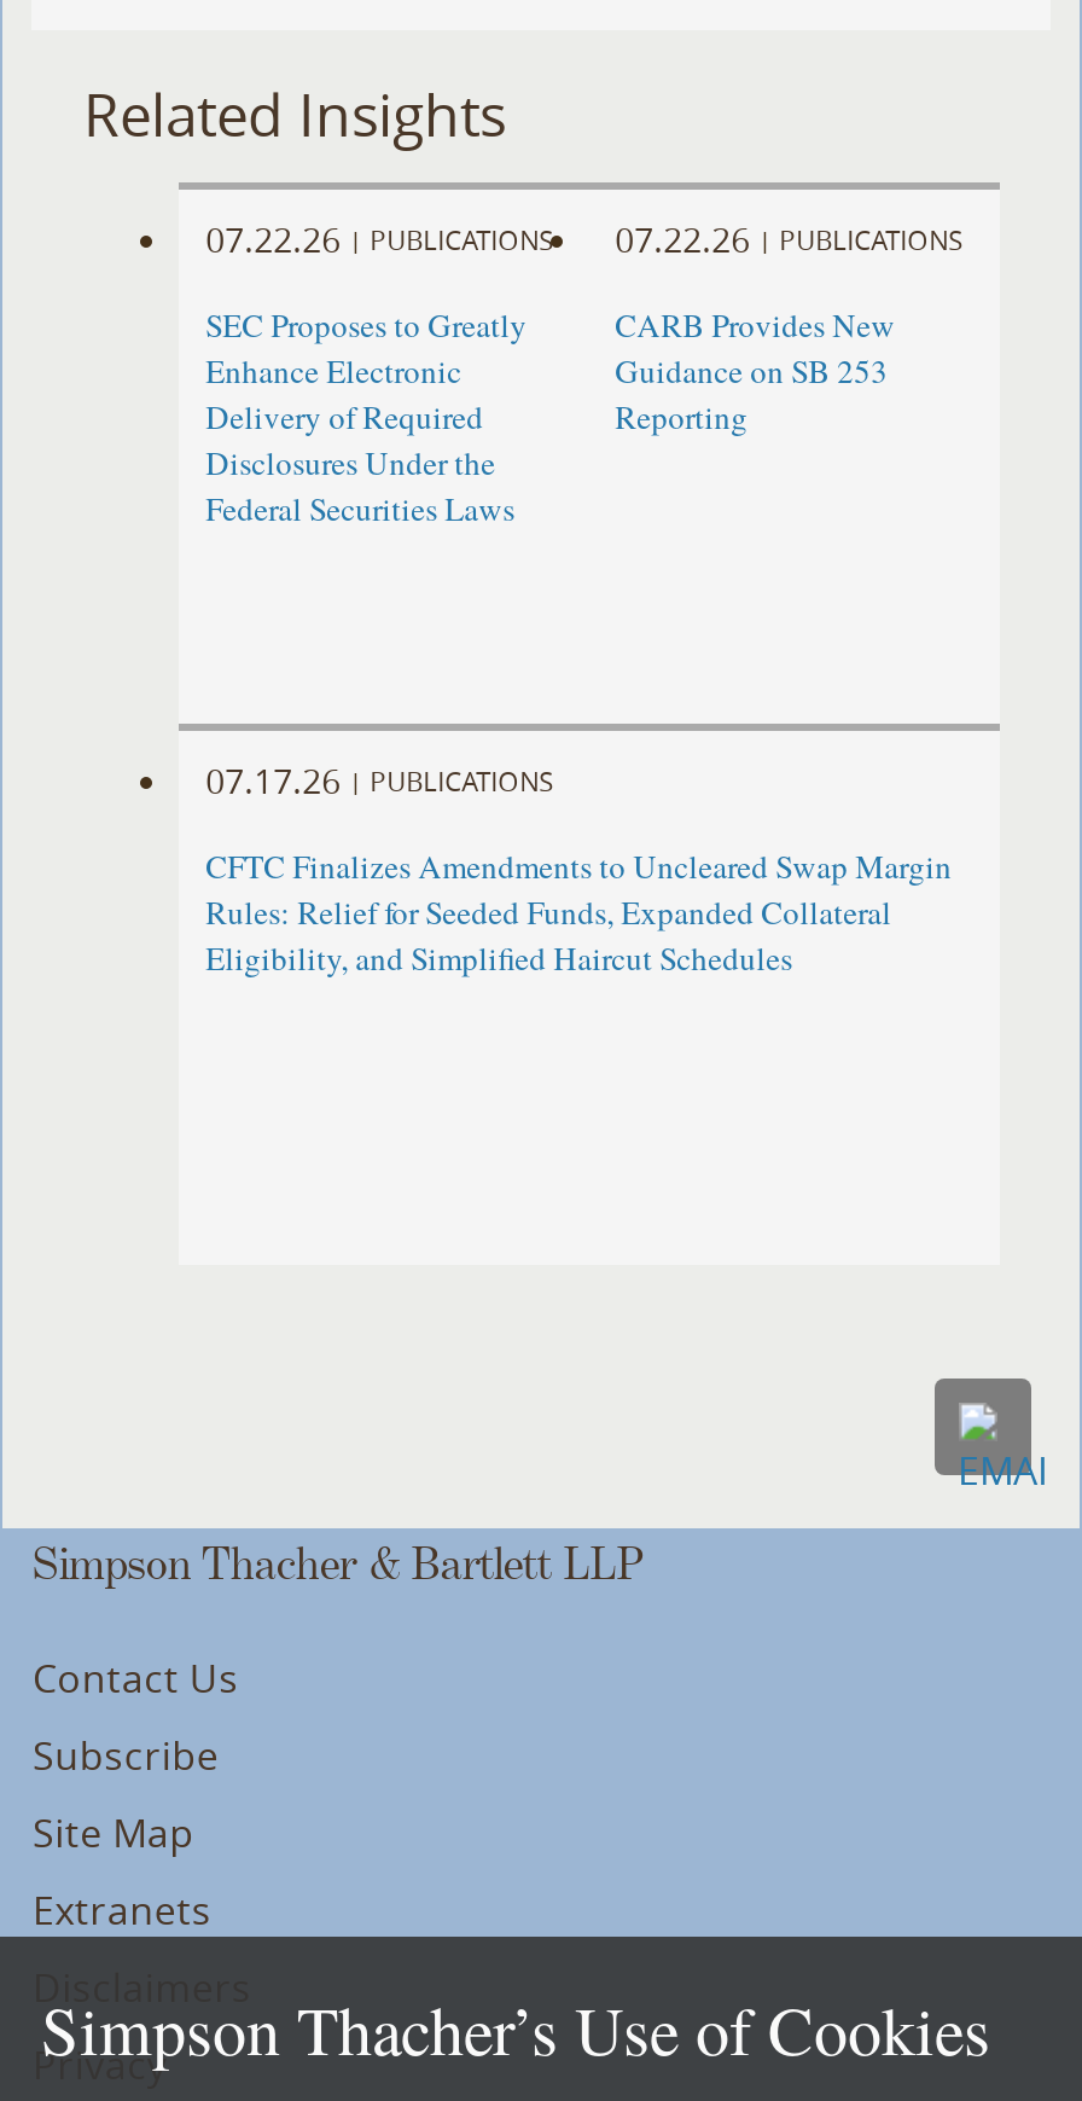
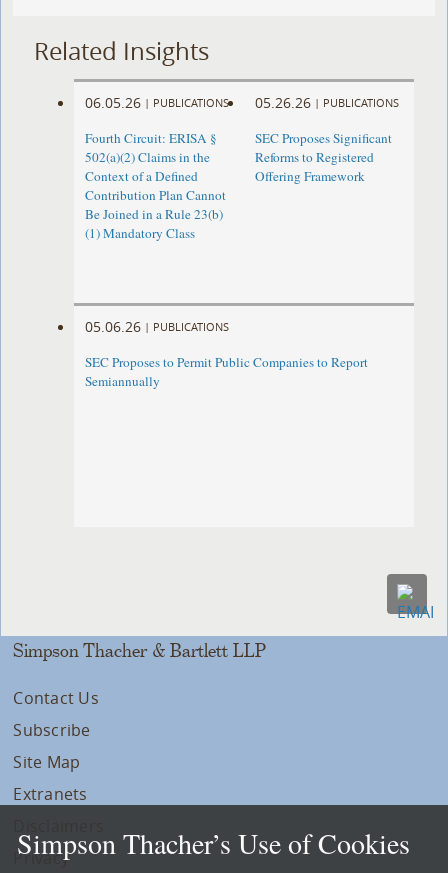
- 07.22.26
+ 06.05.26

- 07.22.26
+ 05.26.26

- SEC Proposes to Greatly
- Enhance Electronic
- Delivery of Required
- Disclosures Under the
- Federal Securities Laws
+ Fourth Circuit: ERISA §
+ 502(a)(2) Claims in the
+ Context of a Defined
+ Contribution Plan Cannot
+ Be Joined in a Rule 23(b)
+ (1) Mandatory Class

- CARB Provides New
- Guidance on SB 253
- Reporting
+ SEC Proposes Significant
+ Reforms to Registered
+ Offering Framework

- 07.17.26 PUBLICATIONS
+ 05.06.26 PUBLICATIONS

- CFTC Finalizes Amendments to Uncleared Swap Margin
- Rules: Relief for Seeded Funds, Expanded Collateral
- Eligibility, and Simplified Haircut Schedules
+ SEC Proposes to Permit Public Companies to Report
+ Semiannually
